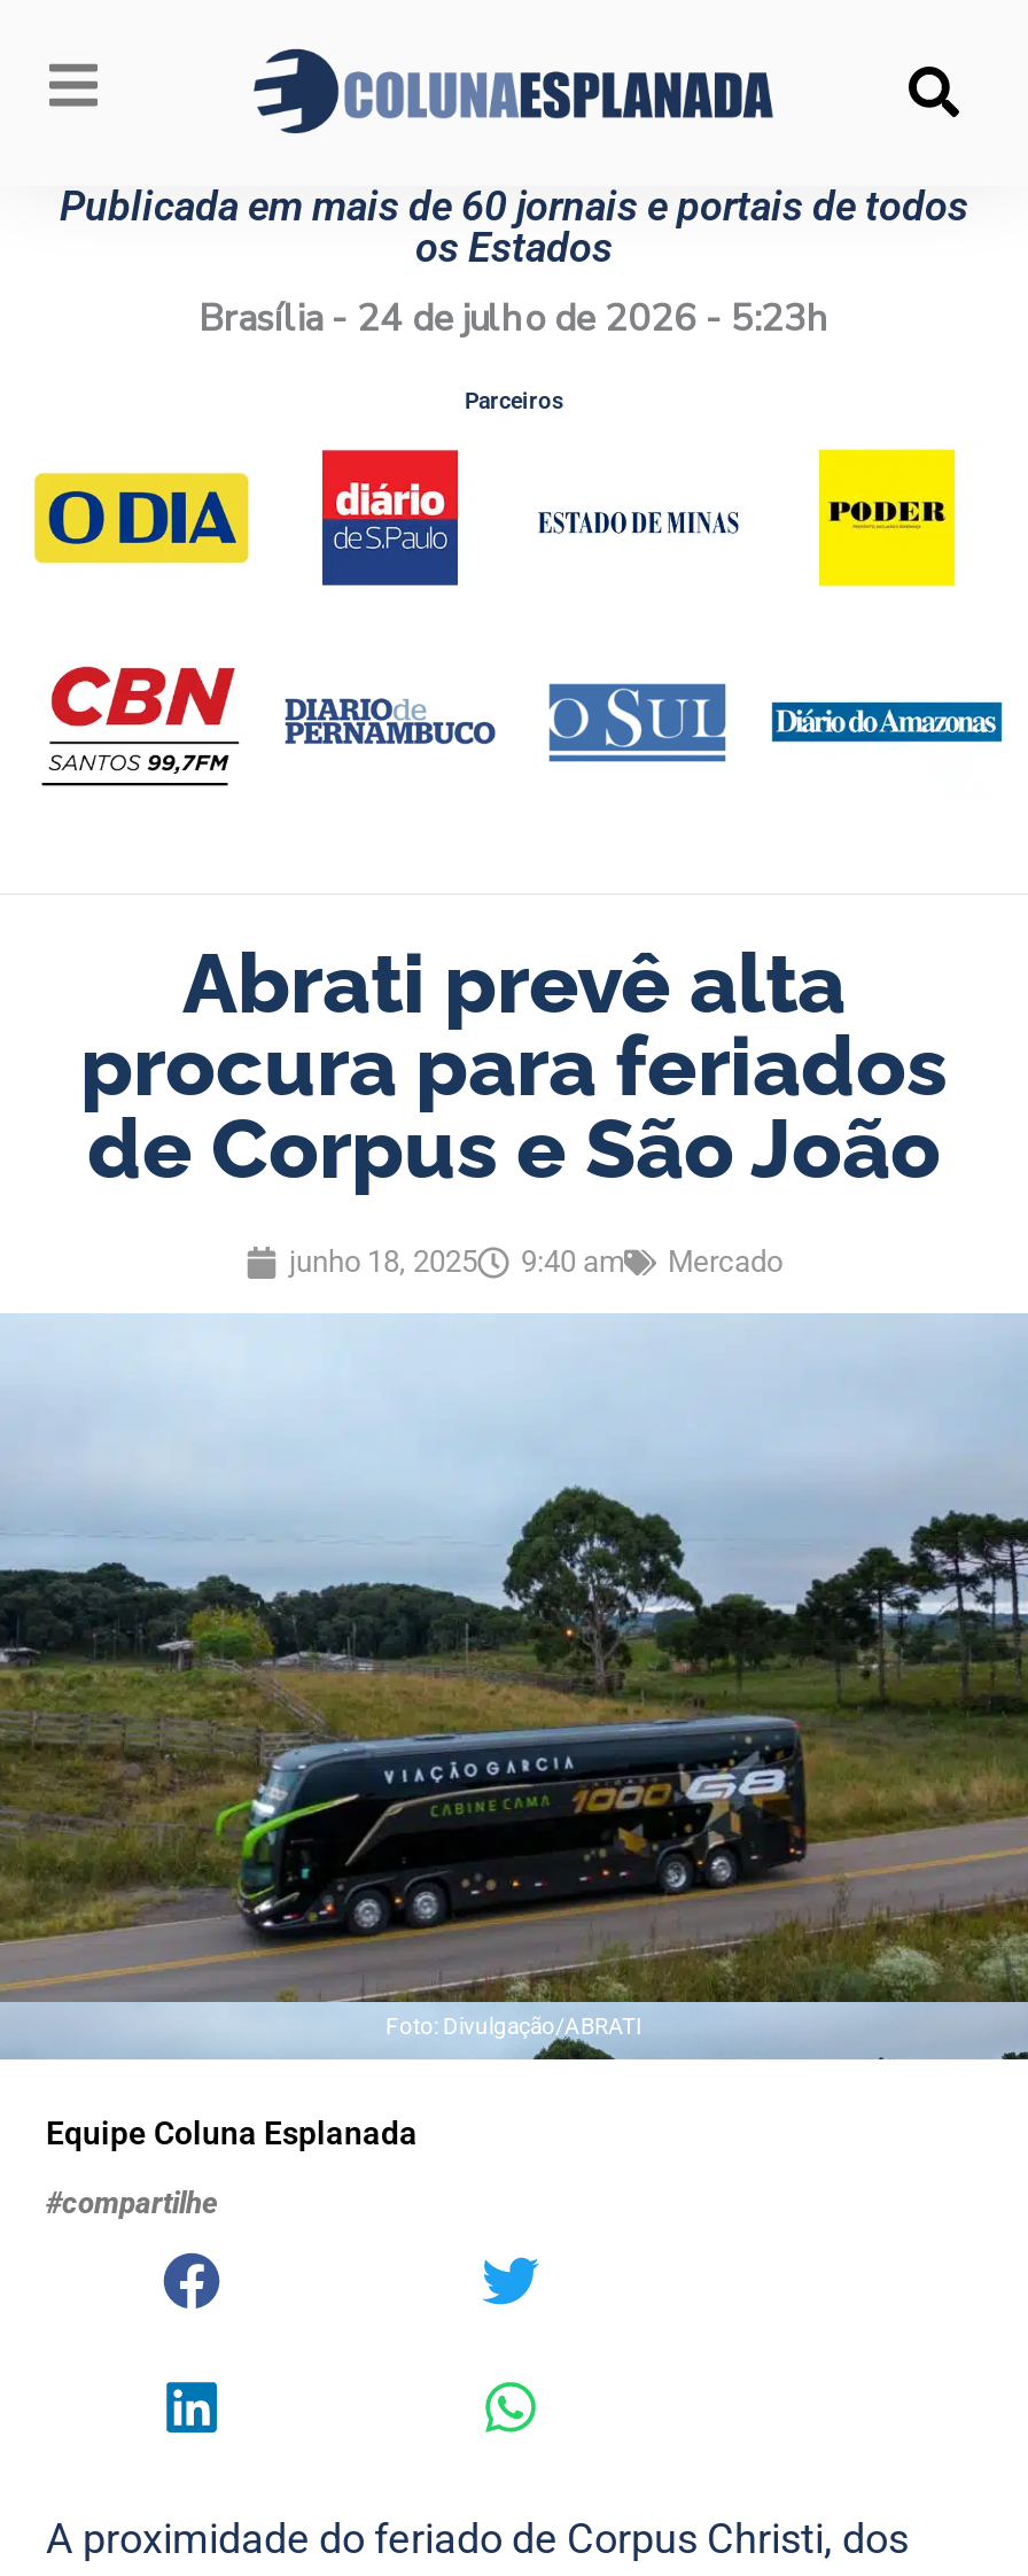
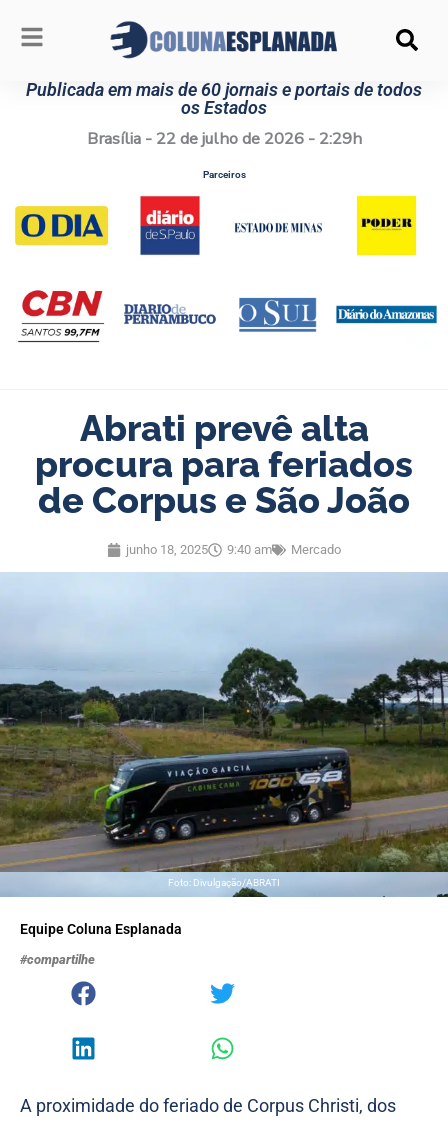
- Brasília - 24 de julho de 2026 - 5:23h
+ Brasília - 22 de julho de 2026 - 2:29h
